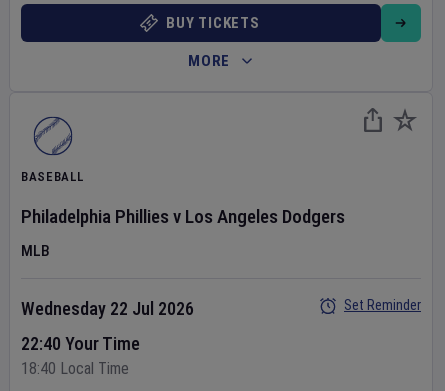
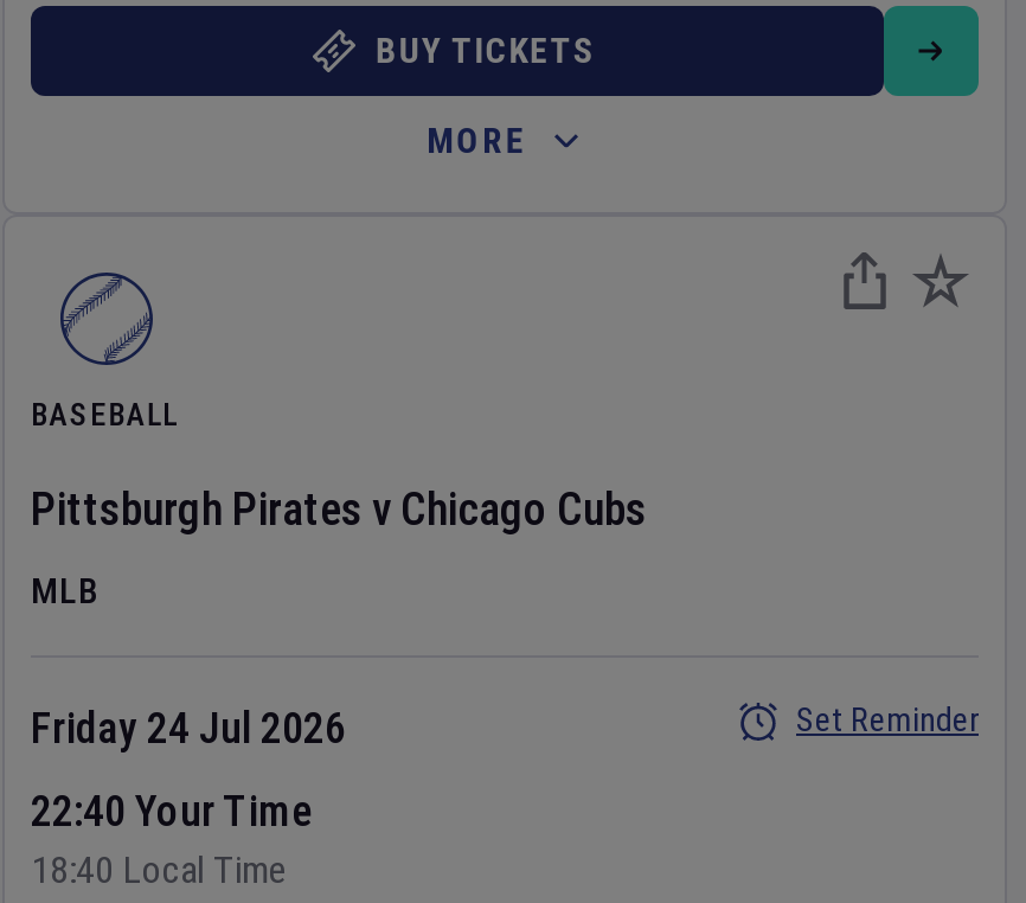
- Philadelphia Phillies v Los Angeles Dodgers
+ Pittsburgh Pirates v Chicago Cubs

- Wednesday 22 Jul 2026
+ Friday 24 Jul 2026
